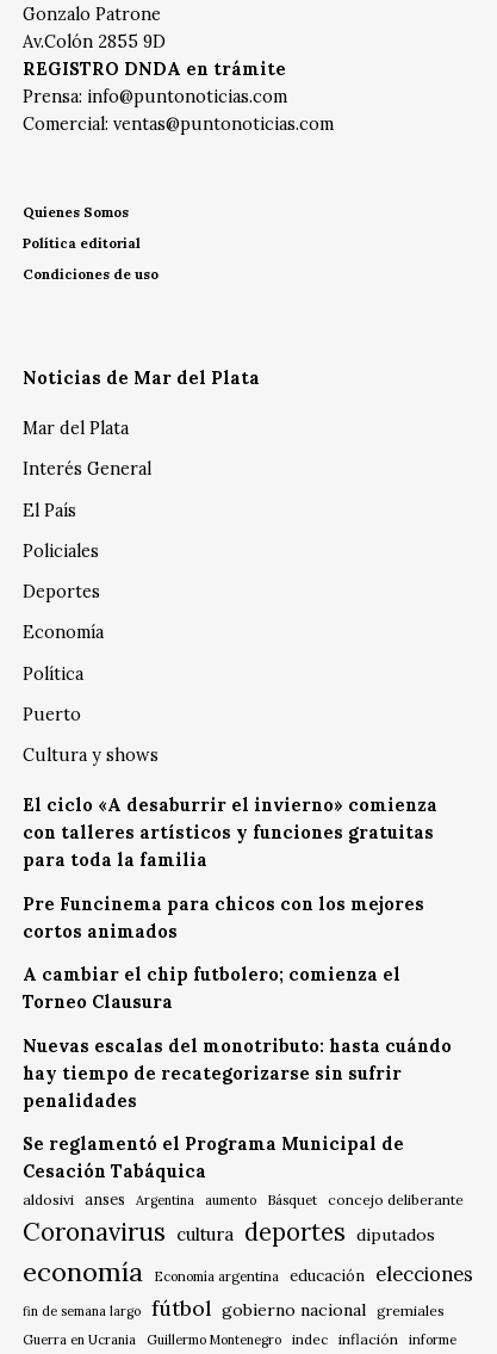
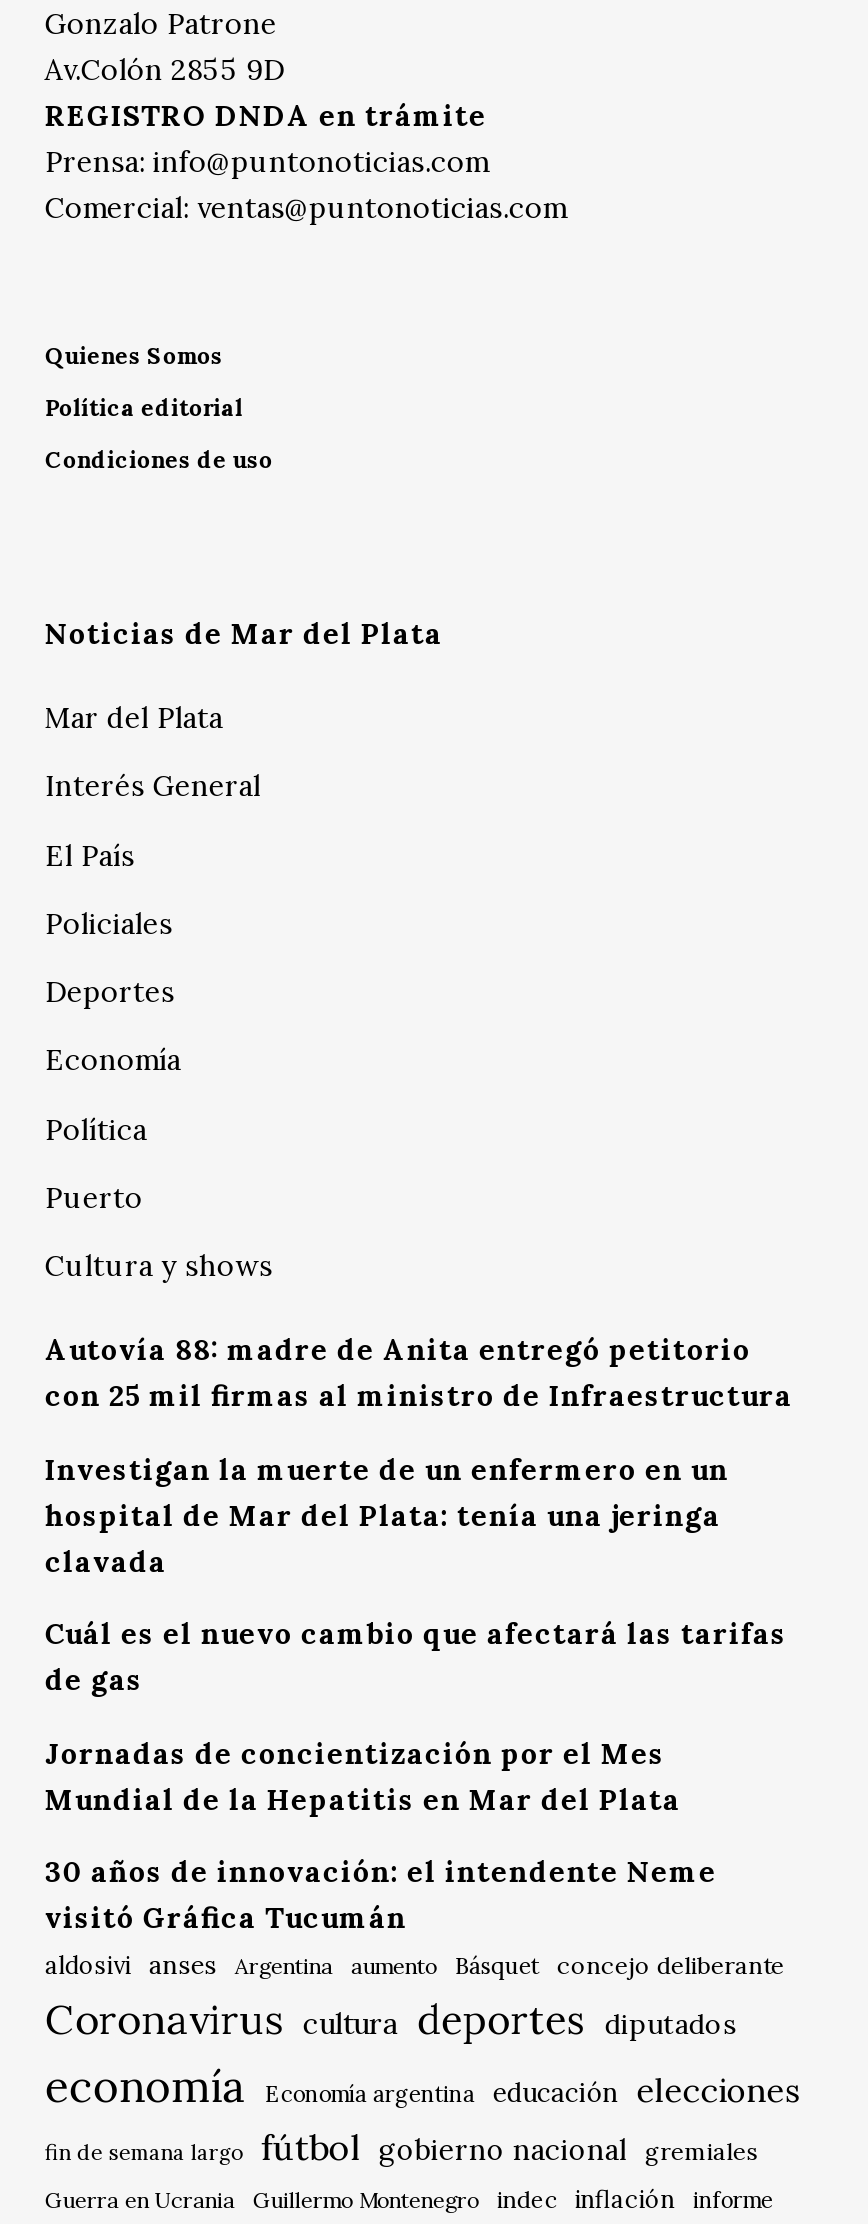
- El ciclo «A desaburrir el invierno» comienza
- con talleres artísticos y funciones gratuitas
- para toda la familia
+ Autovía 88: madre de Anita entregó petitorio
+ con 25 mil firmas al ministro de Infraestructura

- Pre Funcinema para chicos con los mejores
- cortos animados
+ Investigan la muerte de un enfermero en un
+ hospital de Mar del Plata: tenía una jeringa
+ clavada

- A cambiar el chip futbolero; comienza el
- Torneo Clausura
+ Cuál es el nuevo cambio que afectará las tarifas
+ de gas

- Nuevas escalas del monotributo: hasta cuándo
- hay tiempo de recategorizarse sin sufrir
- penalidades
+ Jornadas de concientización por el Mes
+ Mundial de la Hepatitis en Mar del Plata

- Se reglamentó el Programa Municipal de
- Cesación Tabáquica
+ 30 años de innovación: el intendente Neme
+ visitó Gráfica Tucumán
